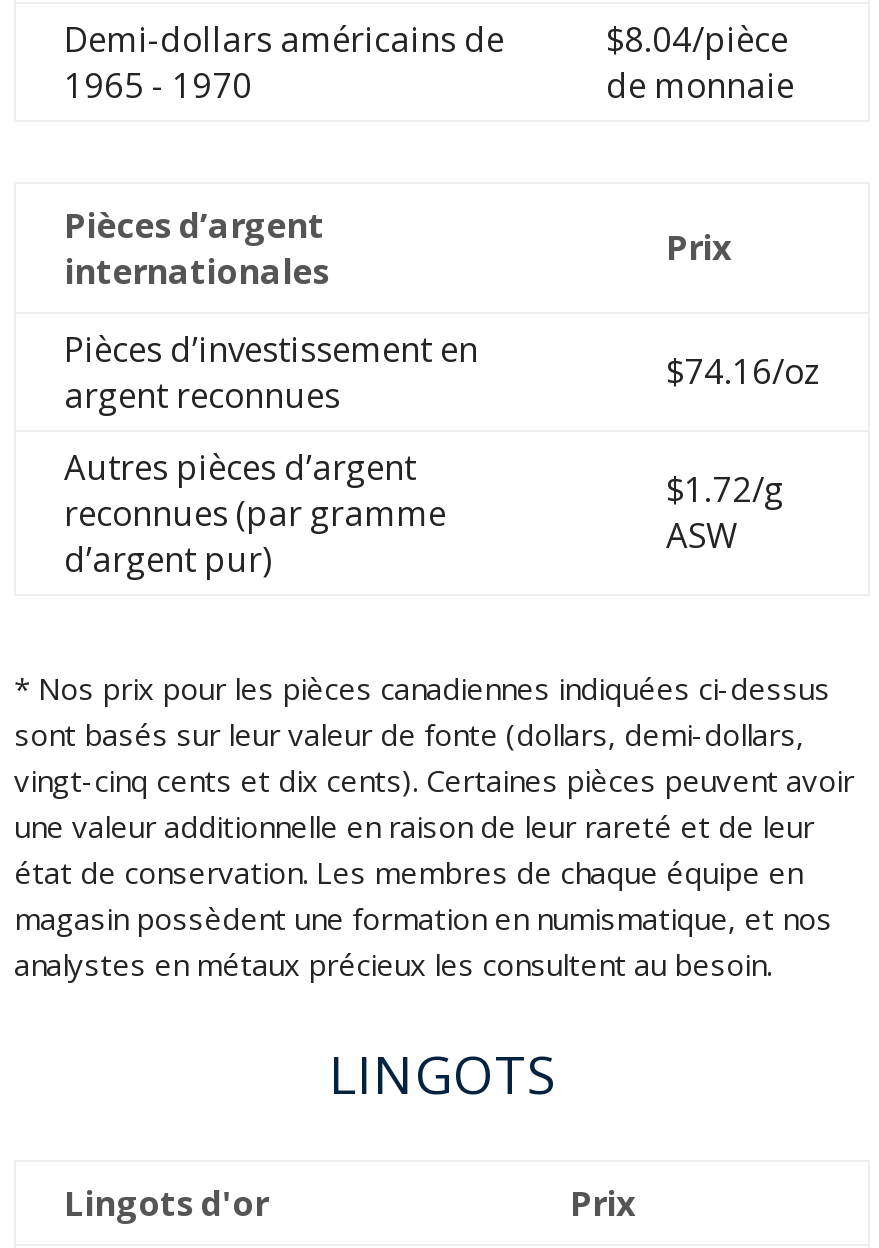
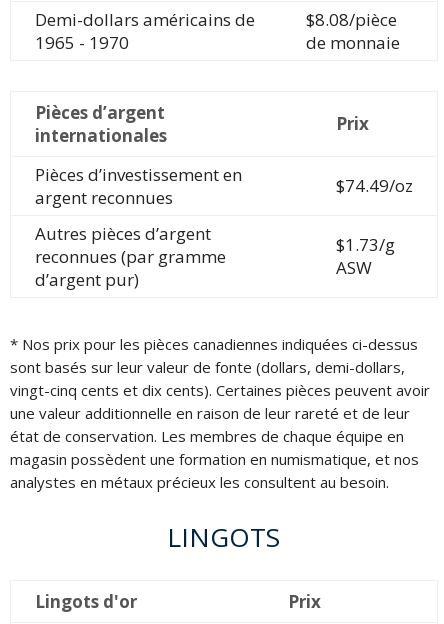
- $8.04/pièce
+ $8.08/pièce

- $74.16/oz
+ $74.49/oz

- $1.72/g
+ $1.73/g
